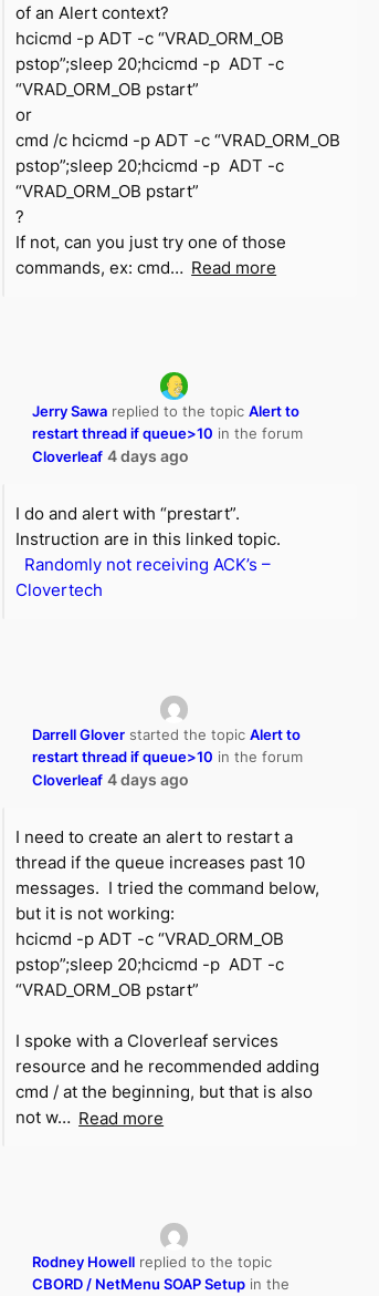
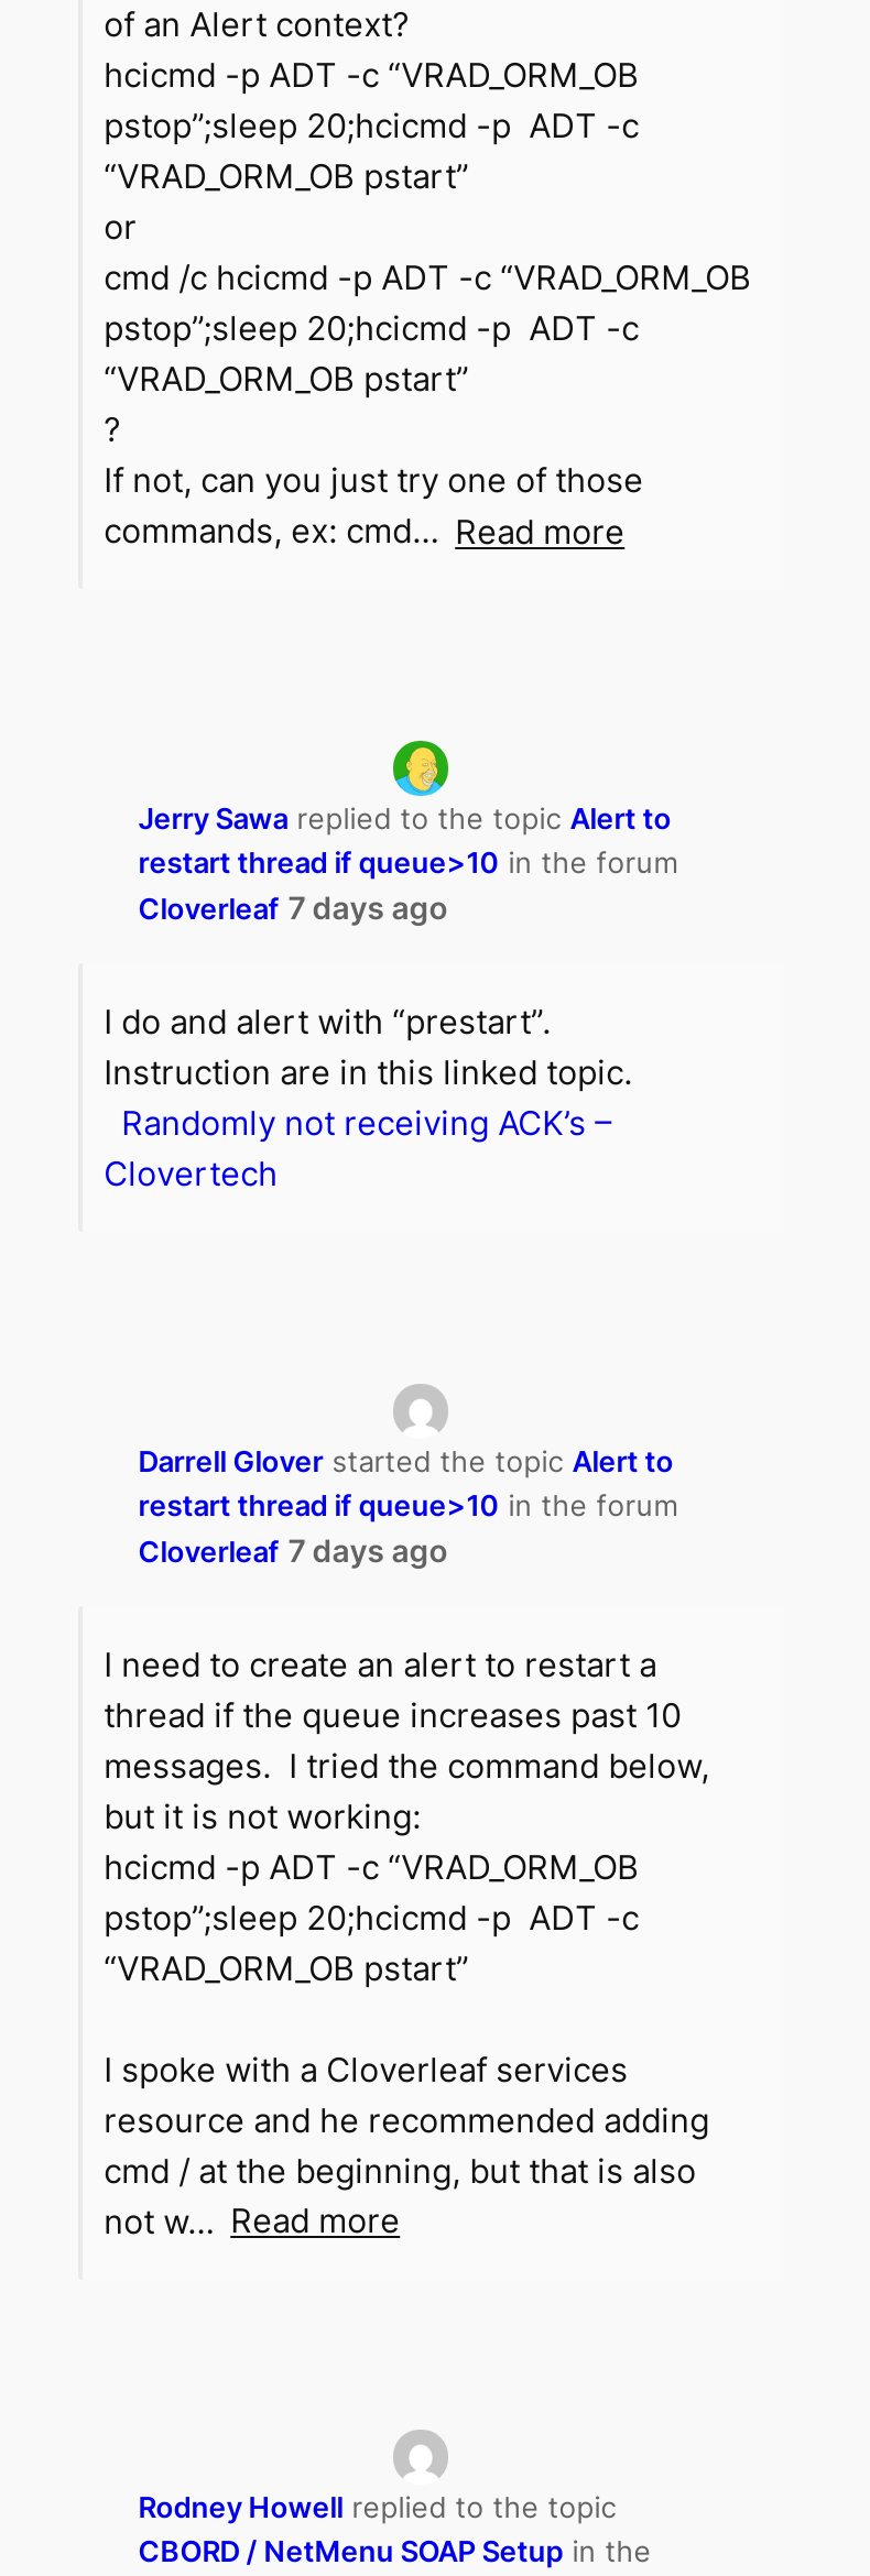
- Cloverleaf 4 days ago
+ Cloverleaf 7 days ago

- Cloverleaf 4 days ago
+ Cloverleaf 7 days ago
